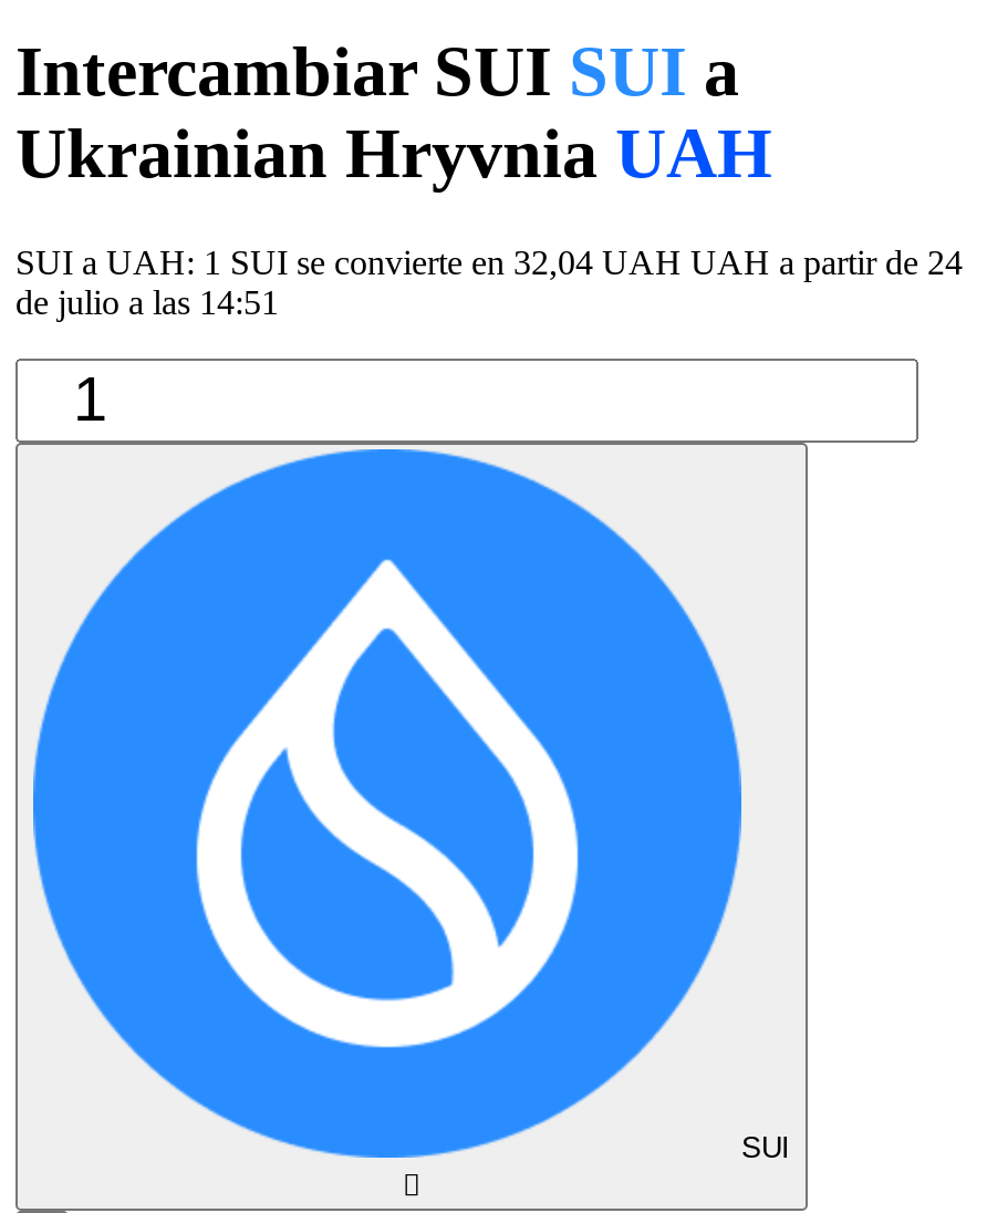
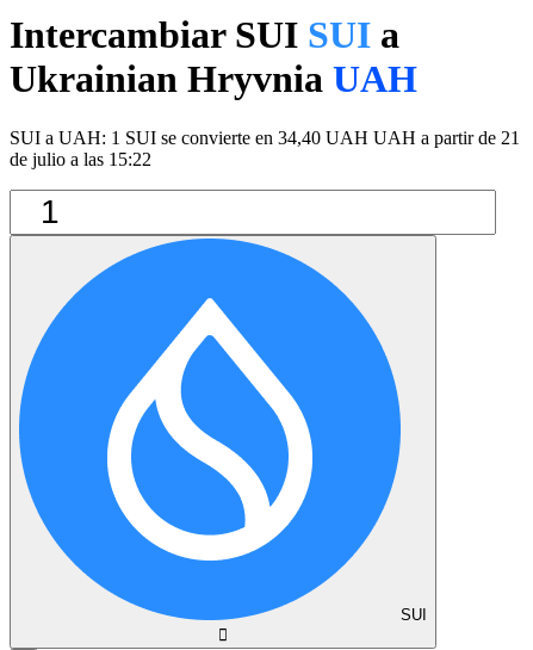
- SUI a UAH: 1 SUI se convierte en 32,04 UAH UAH a partir de 24
+ SUI a UAH: 1 SUI se convierte en 34,40 UAH UAH a partir de 21

- de julio a las 14:51
+ de julio a las 15:22
